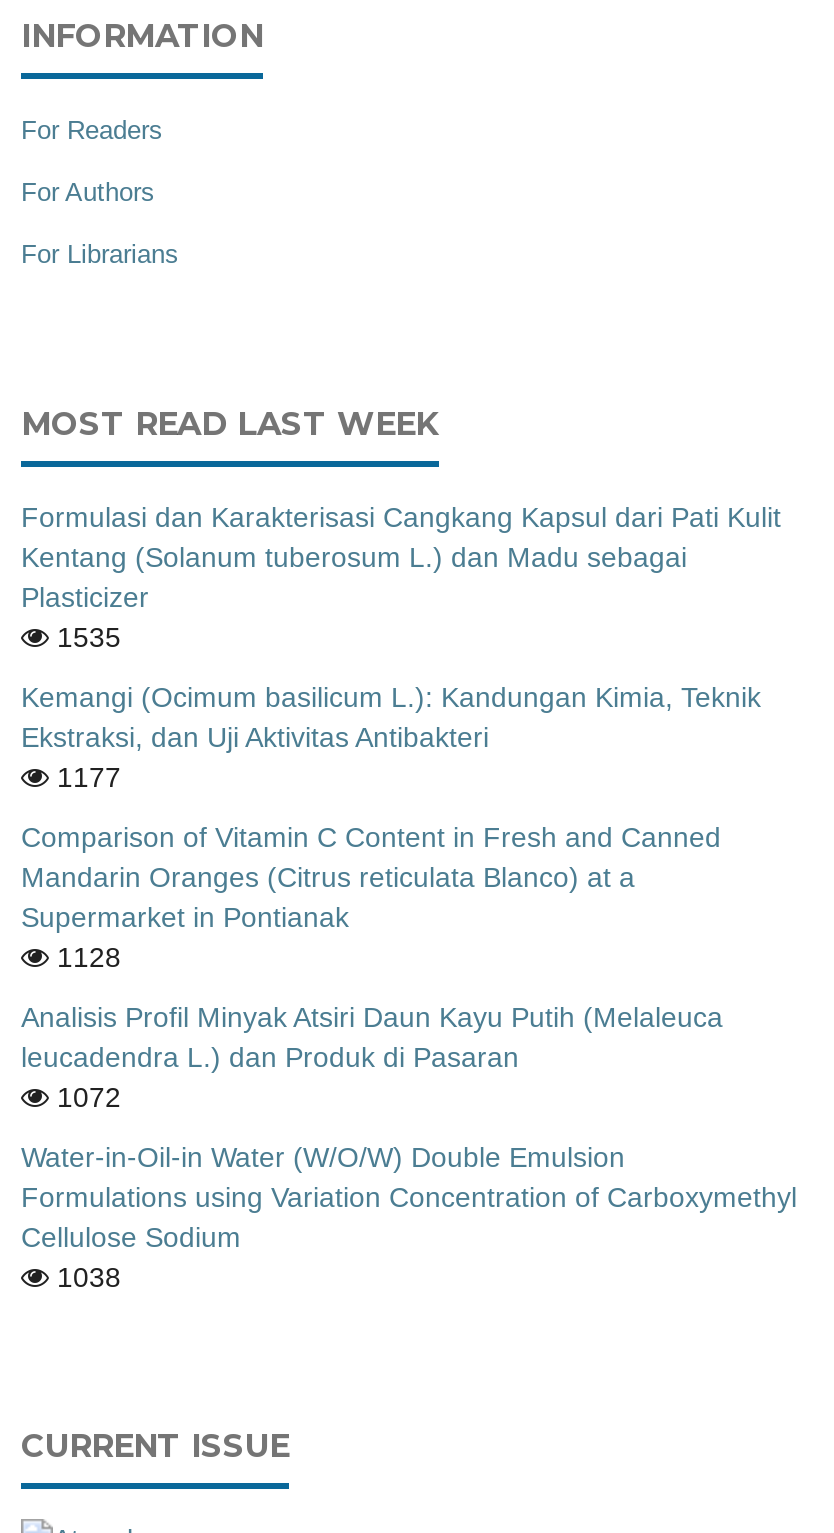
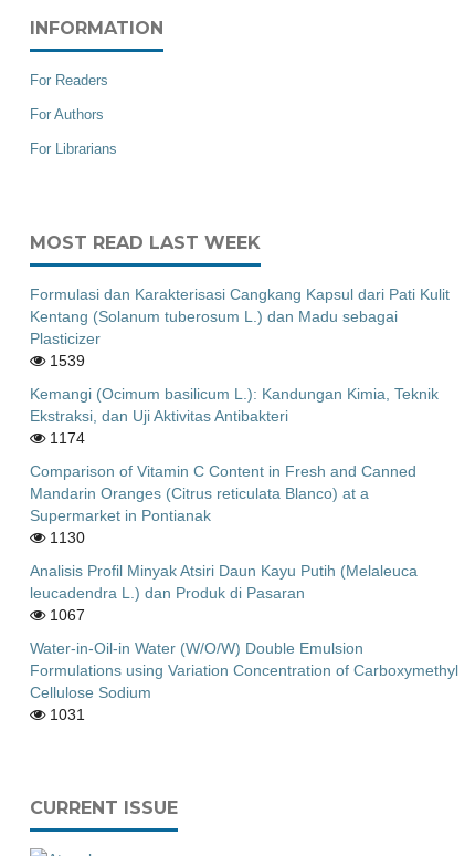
- 1535
+ 1539

- 1177
+ 1174

- 1128
+ 1130

- 1072
+ 1067

- 1038
+ 1031
